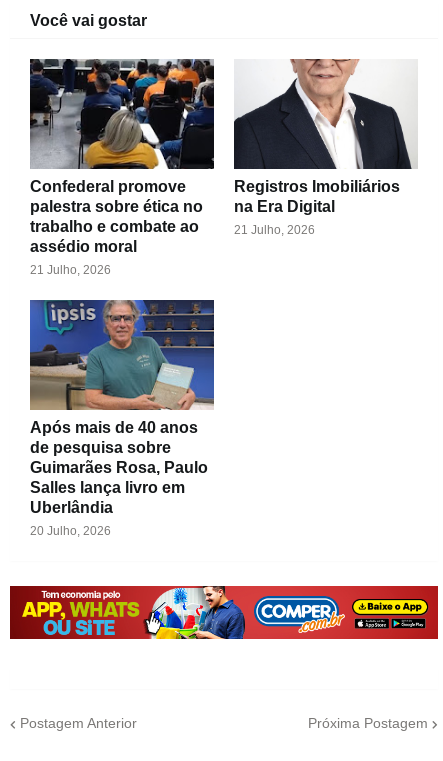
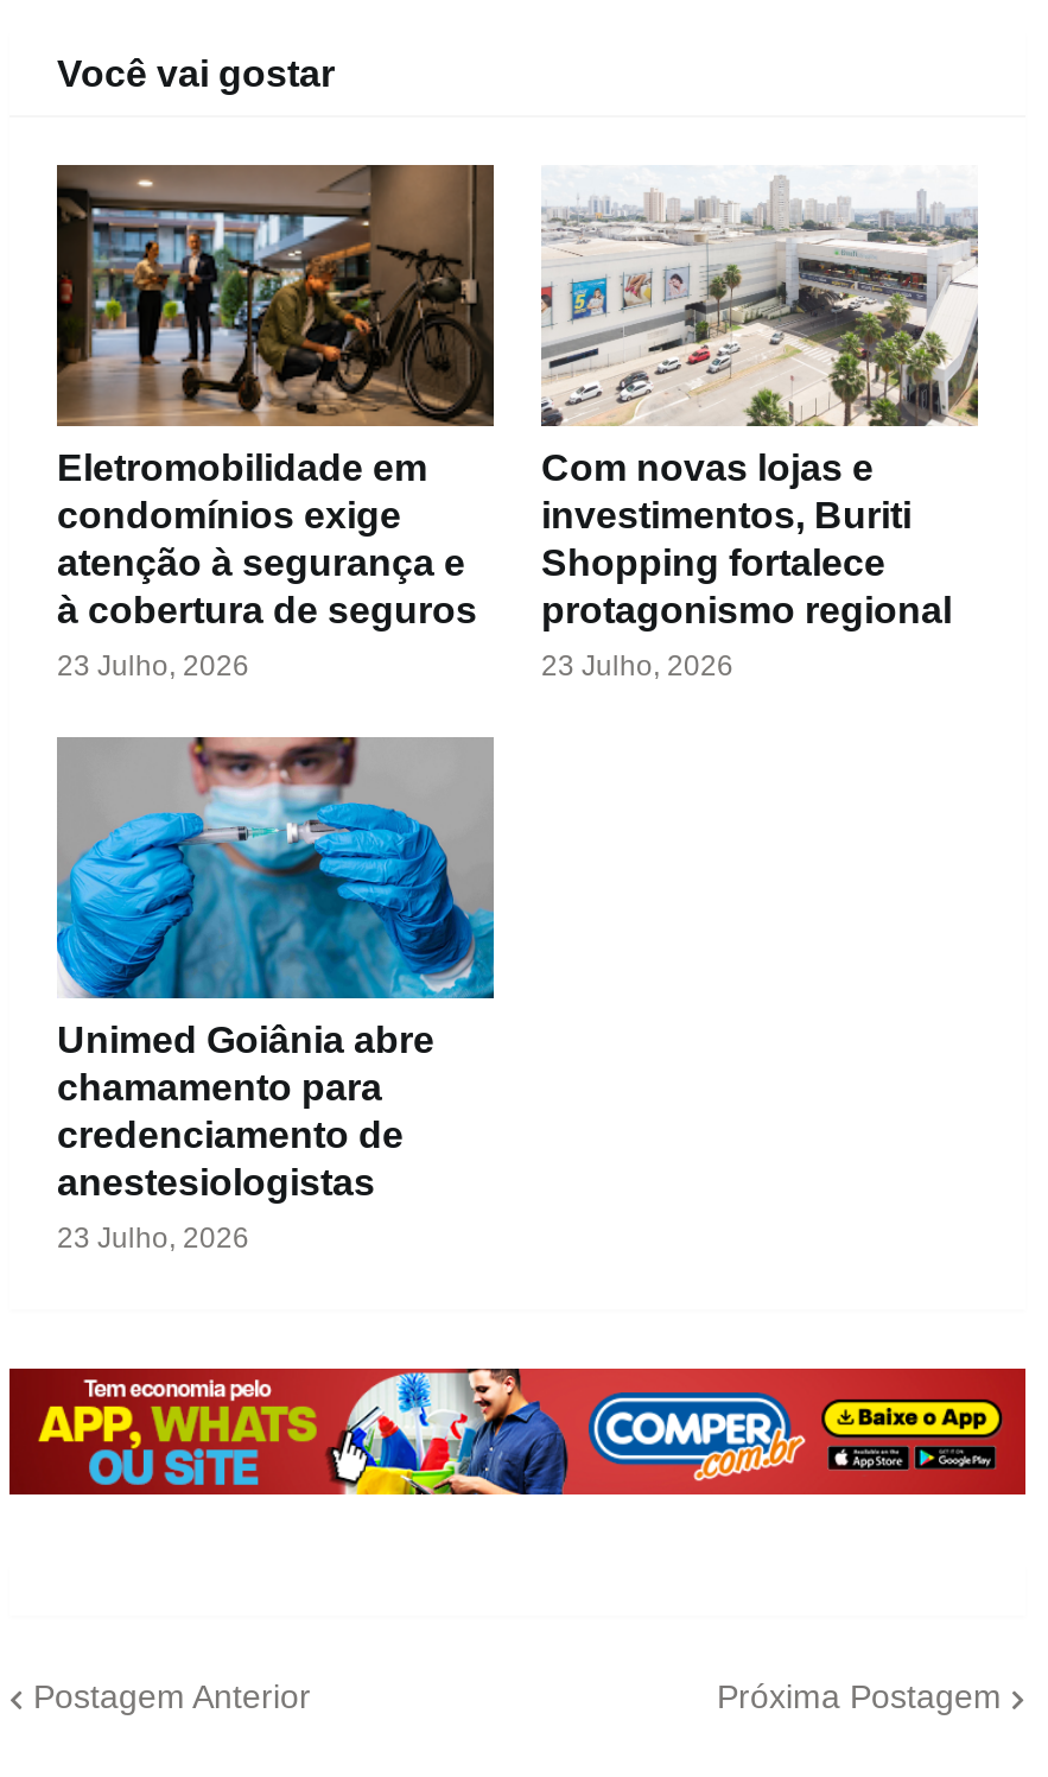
- [image]
- Confederal promove
- palestra sobre ética no
- trabalho e combate ao
- assédio moral
+ [image]
+ Eletromobilidade em
+ condomínios exige
+ atenção à segurança e
+ à cobertura de seguros

- [image]
- Registros Imobiliários
- na Era Digital
+ [image]
+ Com novas lojas e
+ investimentos, Buriti
+ Shopping fortalece
+ protagonismo regional

- 21 Julho, 2026
+ 23 Julho, 2026

- 21 Julho, 2026
+ 23 Julho, 2026

- [image]
- Após mais de 40 anos
- de pesquisa sobre
- Guimarães Rosa, Paulo
- Salles lança livro em
- Uberlândia
+ [image]
+ Unimed Goiânia abre
+ chamamento para
+ credenciamento de
+ anestesiologistas

- 20 Julho, 2026
+ 23 Julho, 2026
